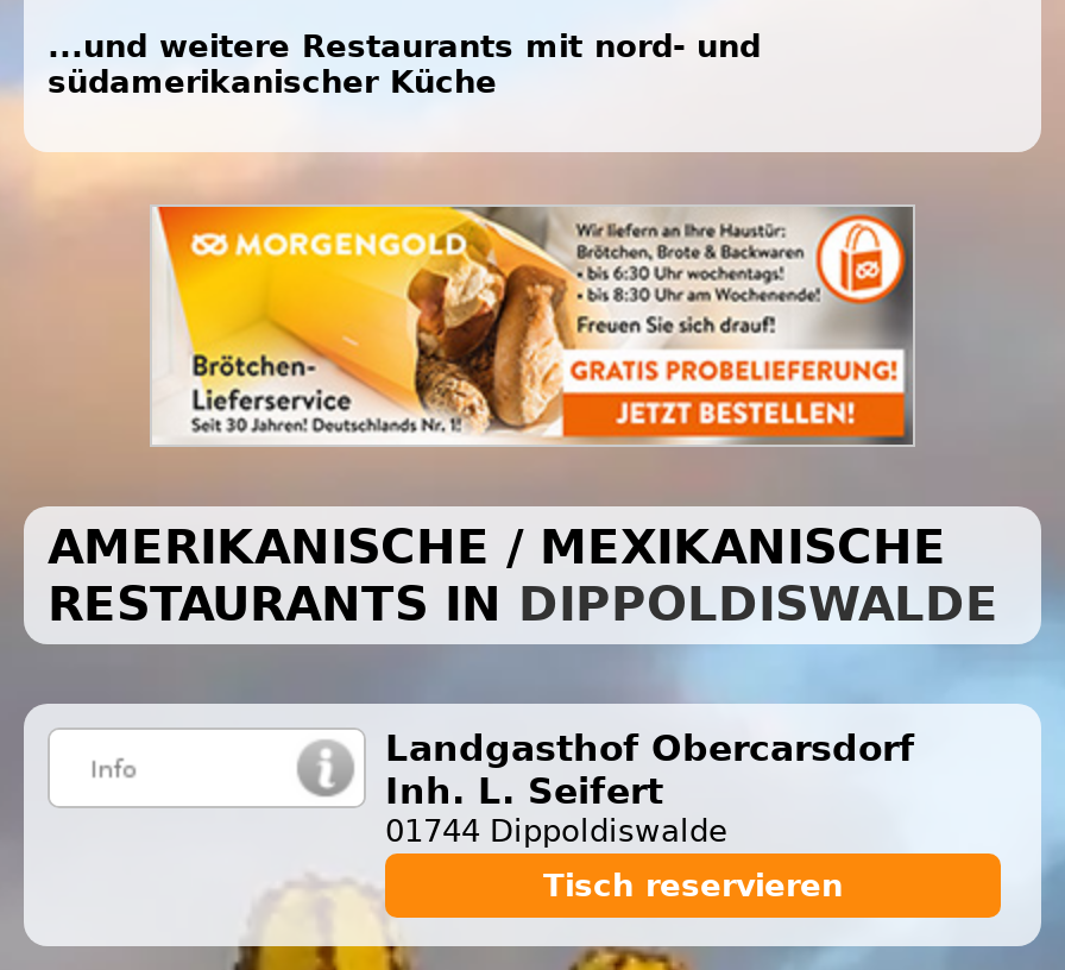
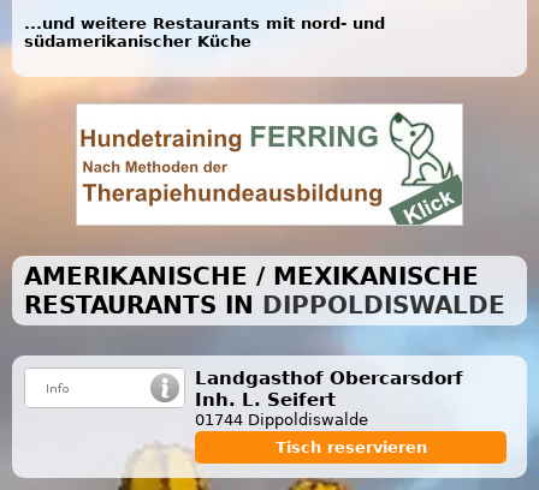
- [image]
+ [image]
